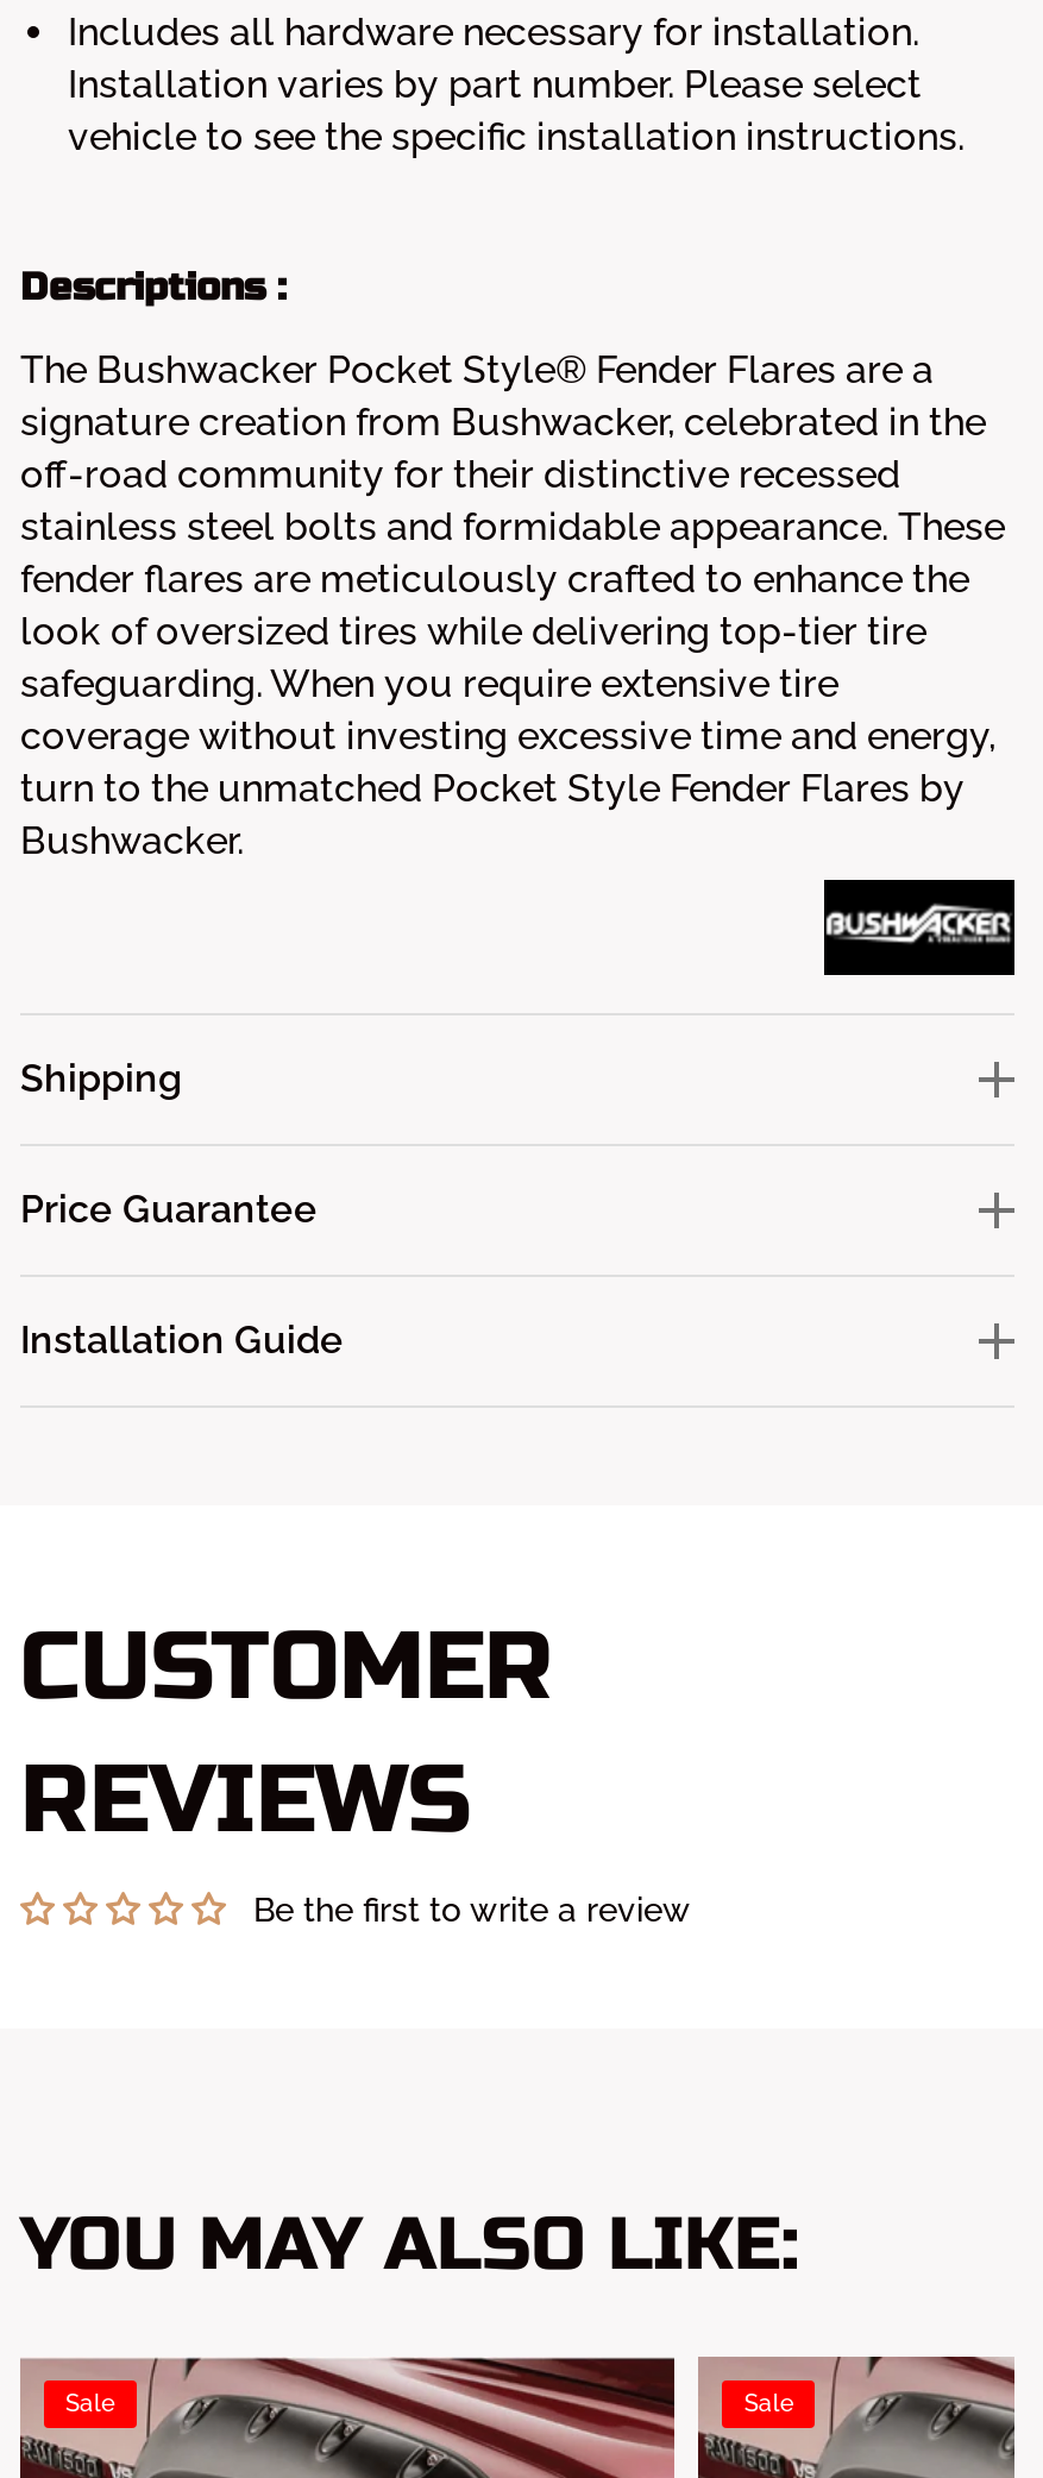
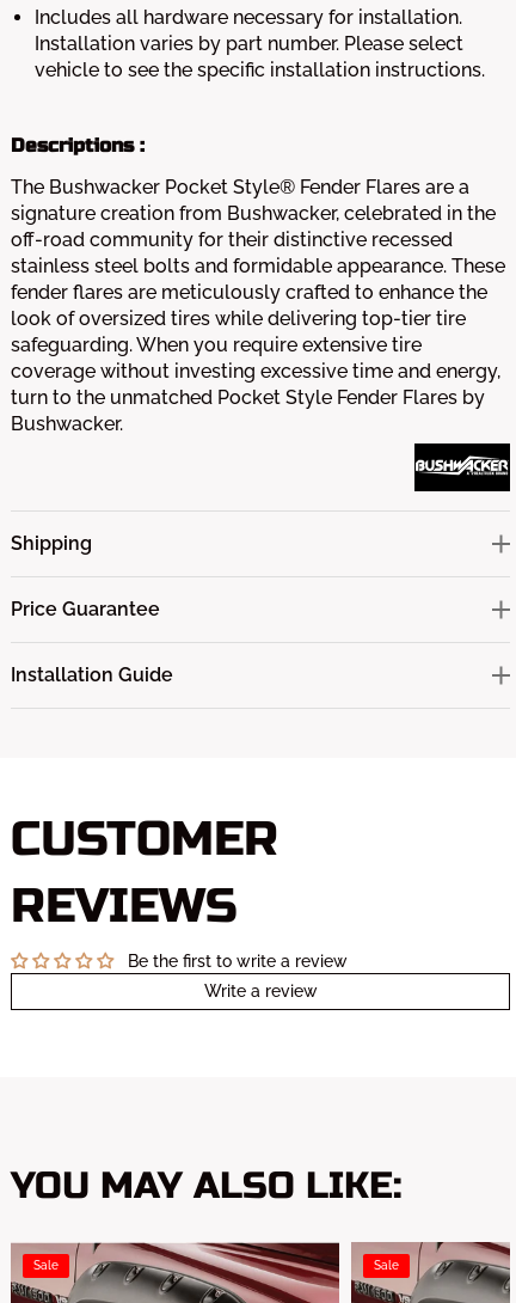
+ Write a review
